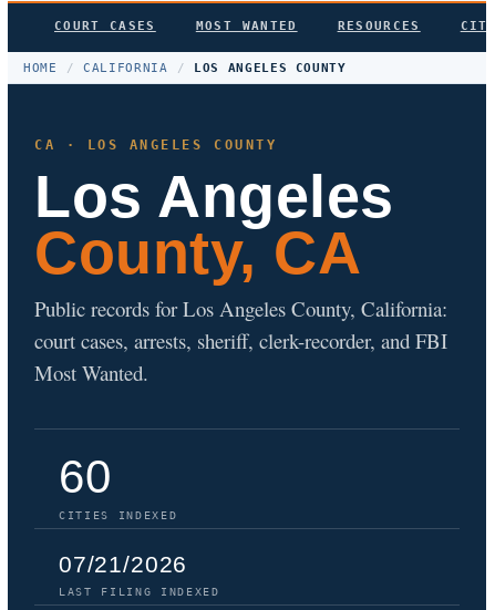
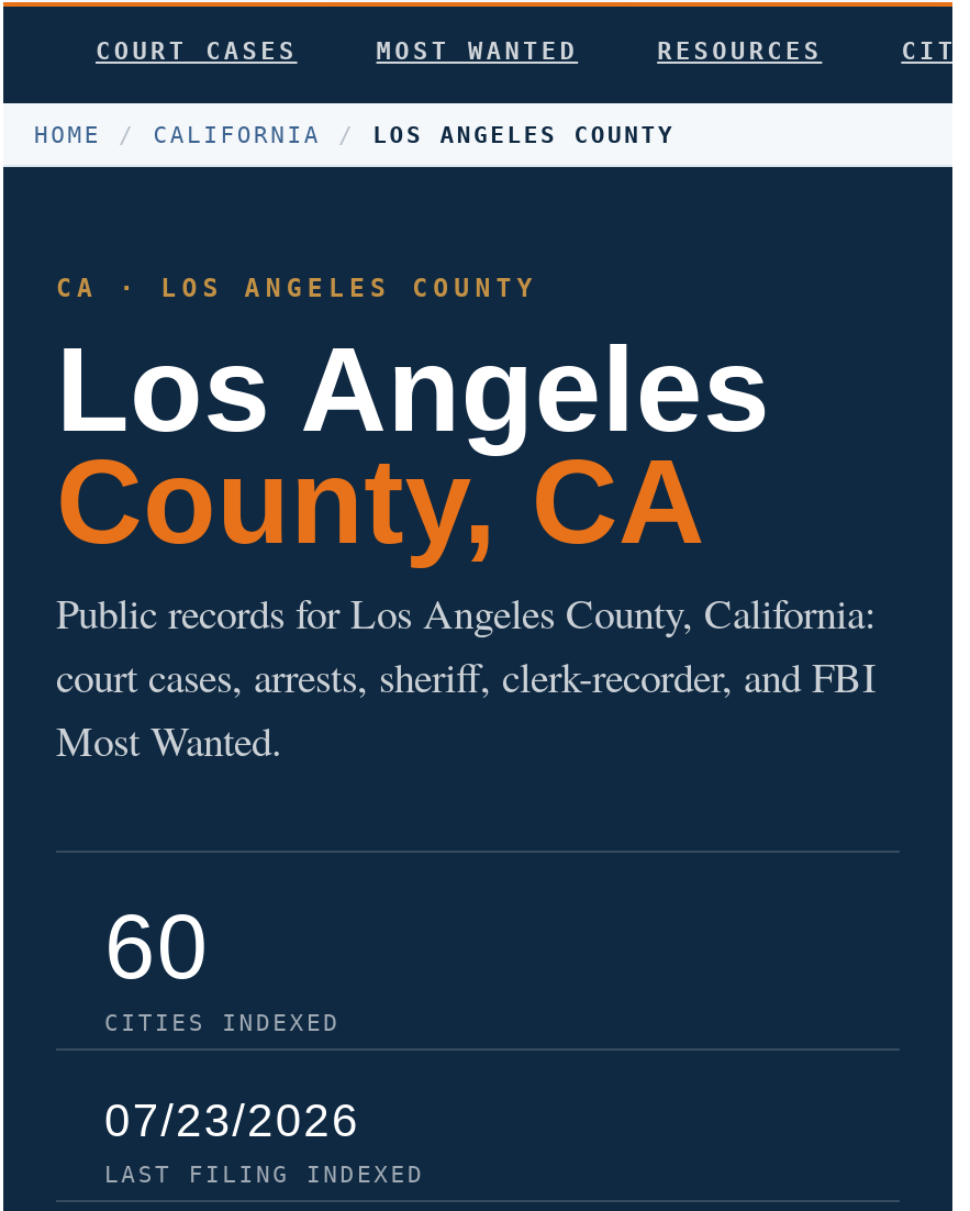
- 07/21/2026
+ 07/23/2026
